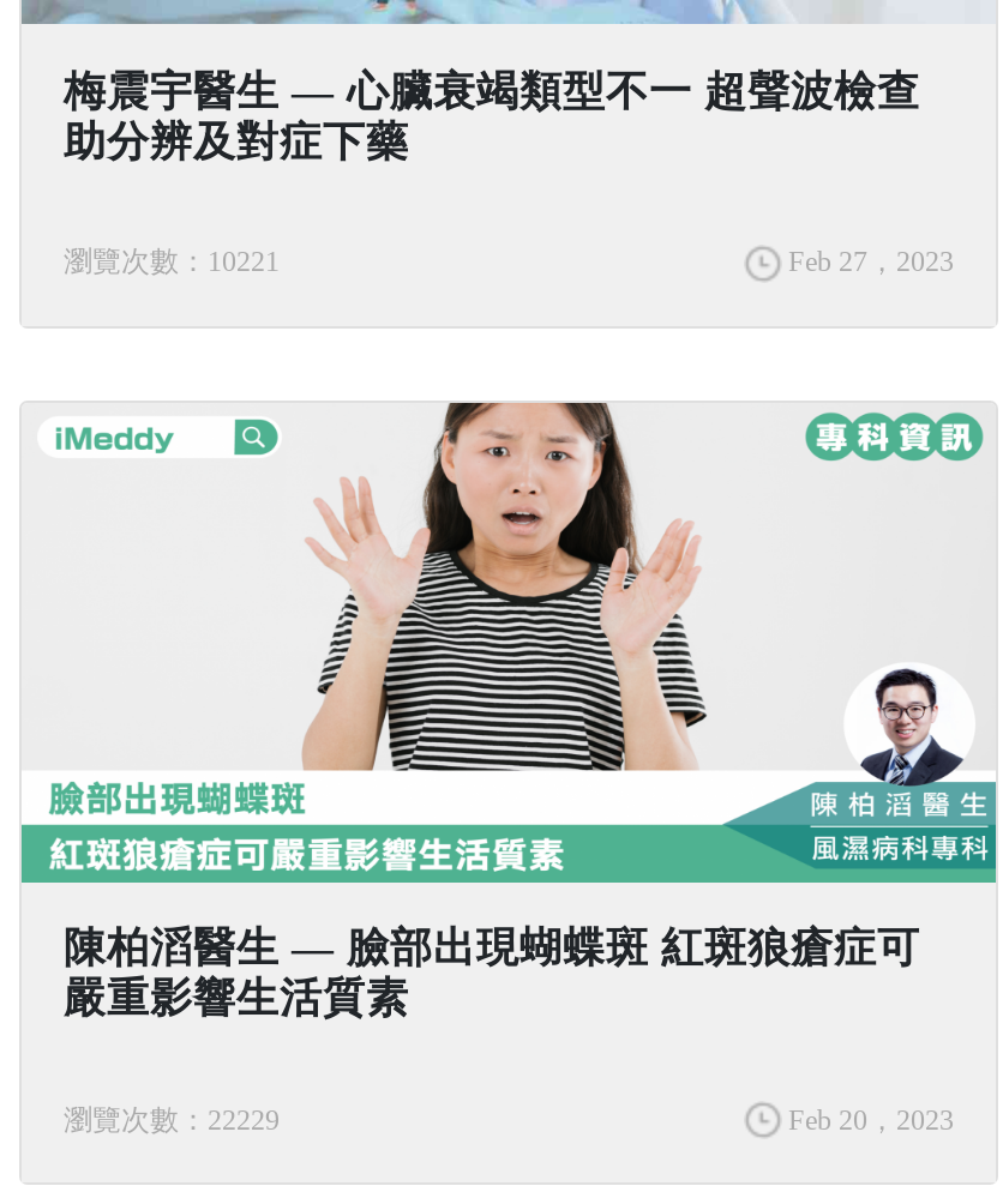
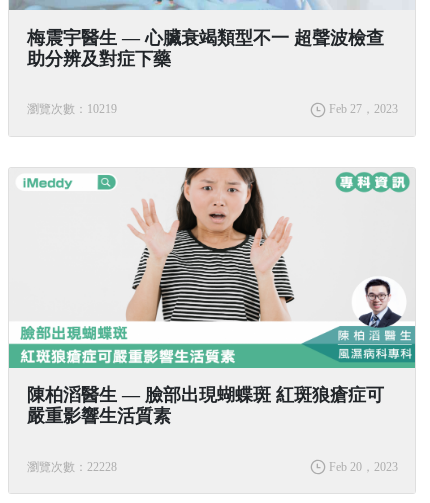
- 瀏覽次數：10221
+ 瀏覽次數：10219

- 瀏覽次數：22229
+ 瀏覽次數：22228
